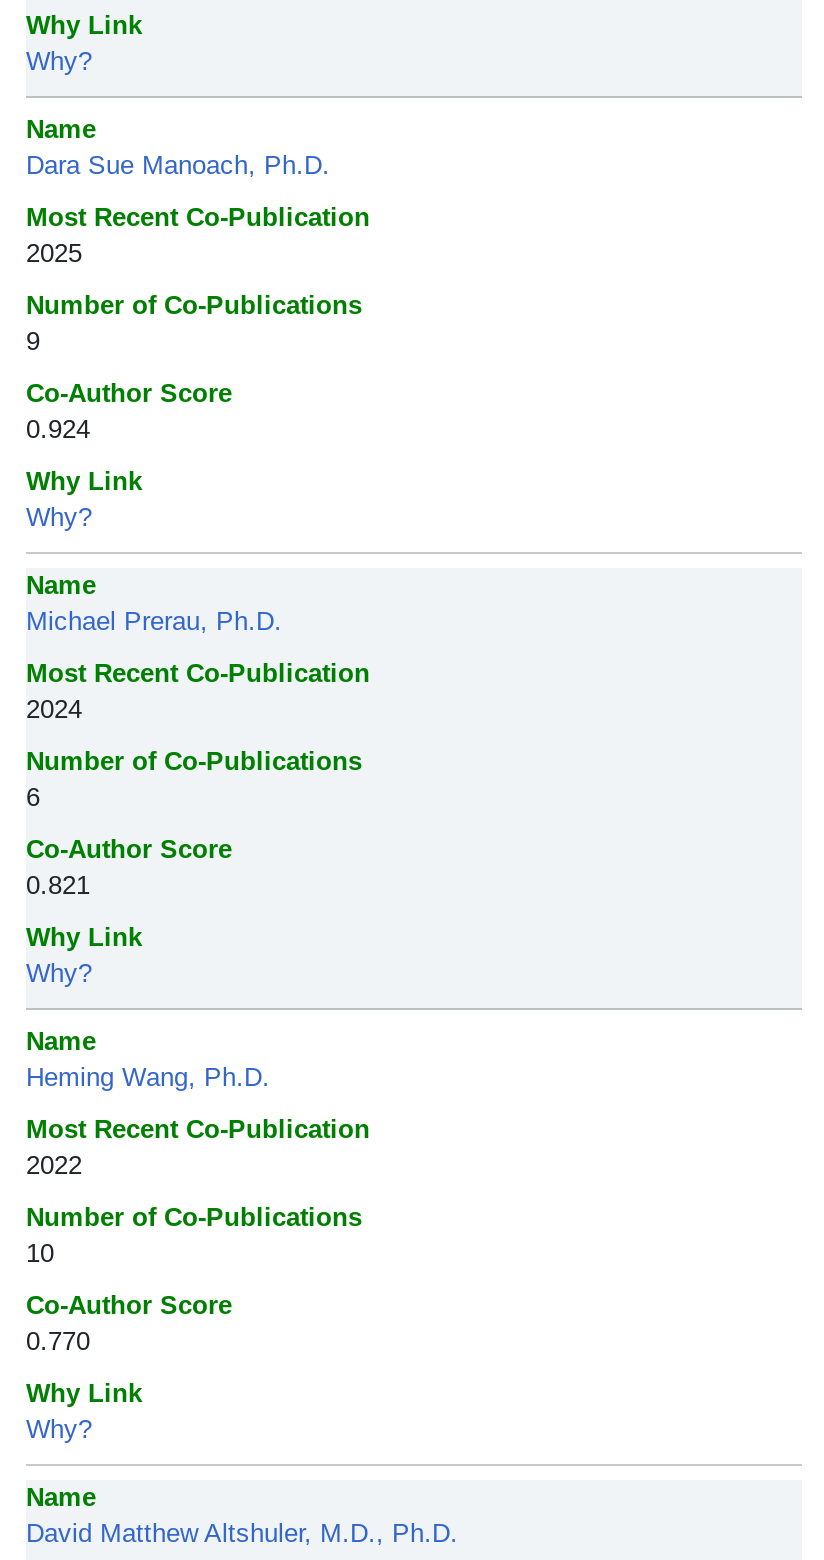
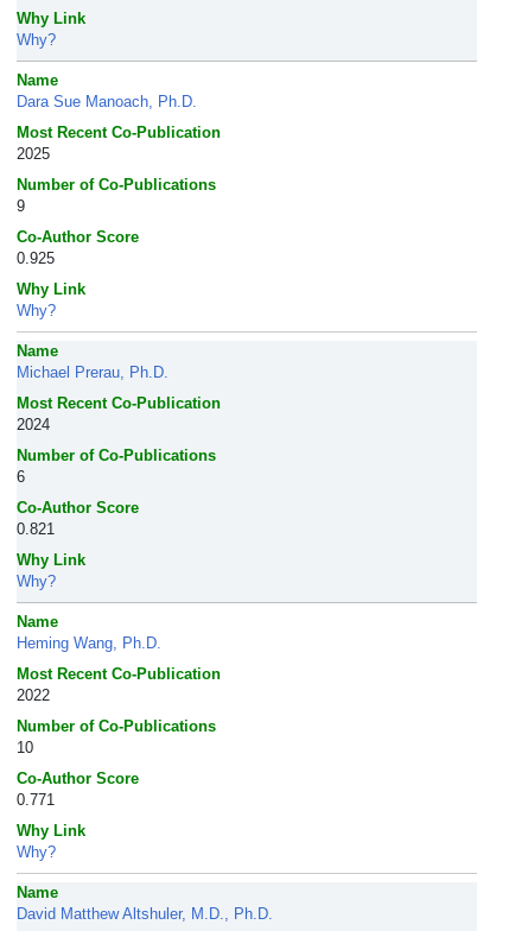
- 0.924
+ 0.925

- 0.770
+ 0.771
